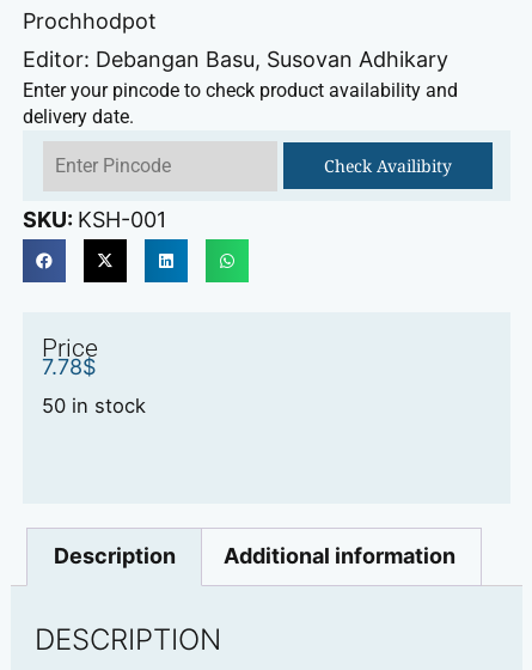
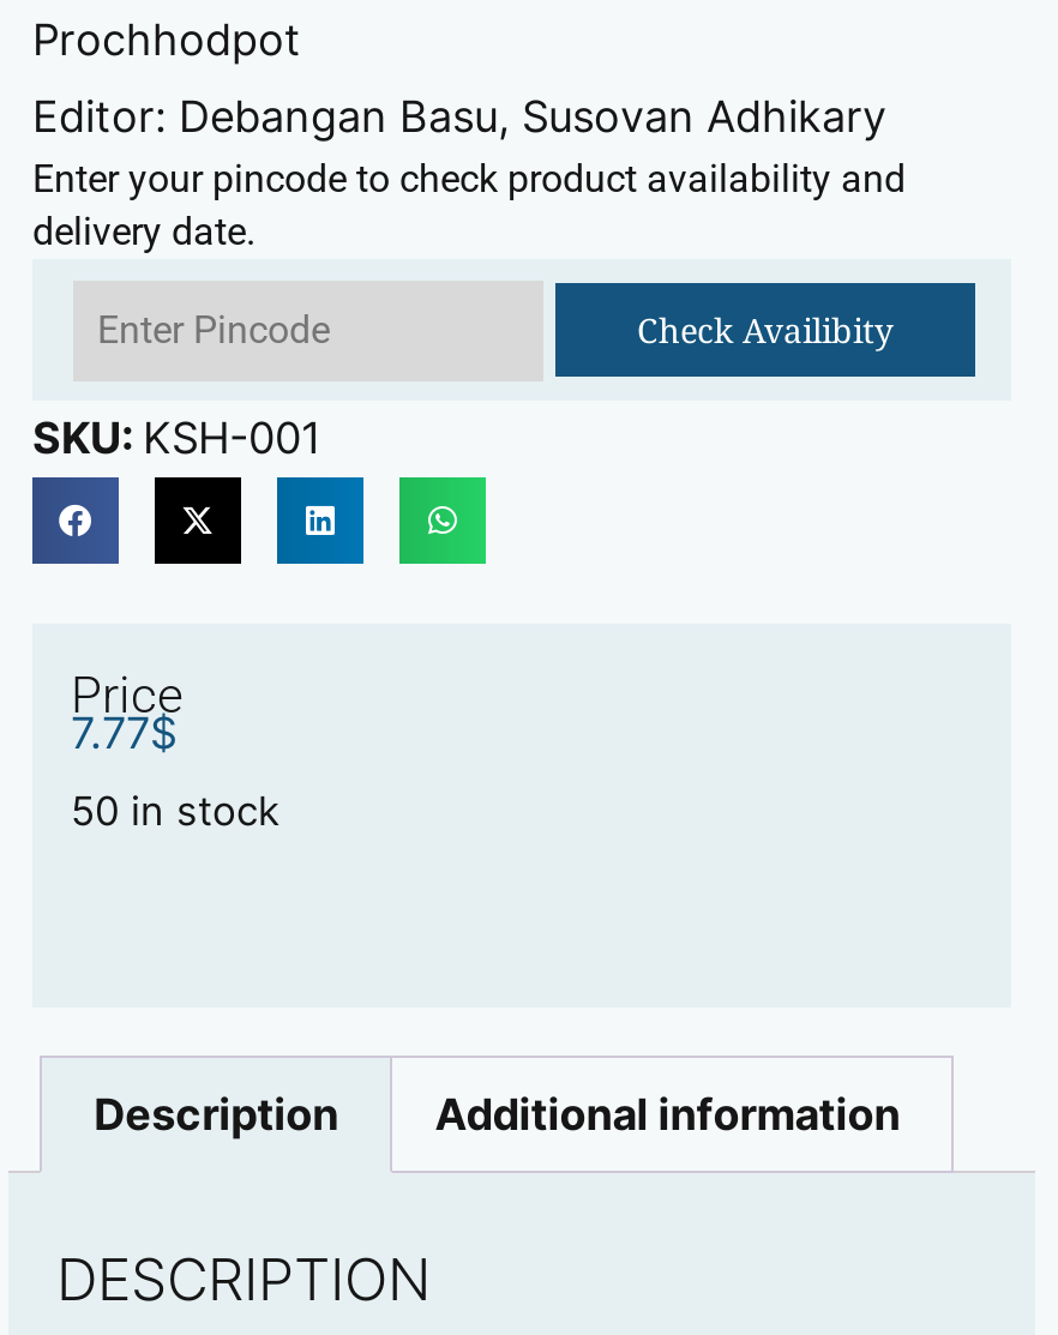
- 7.78$
+ 7.77$
